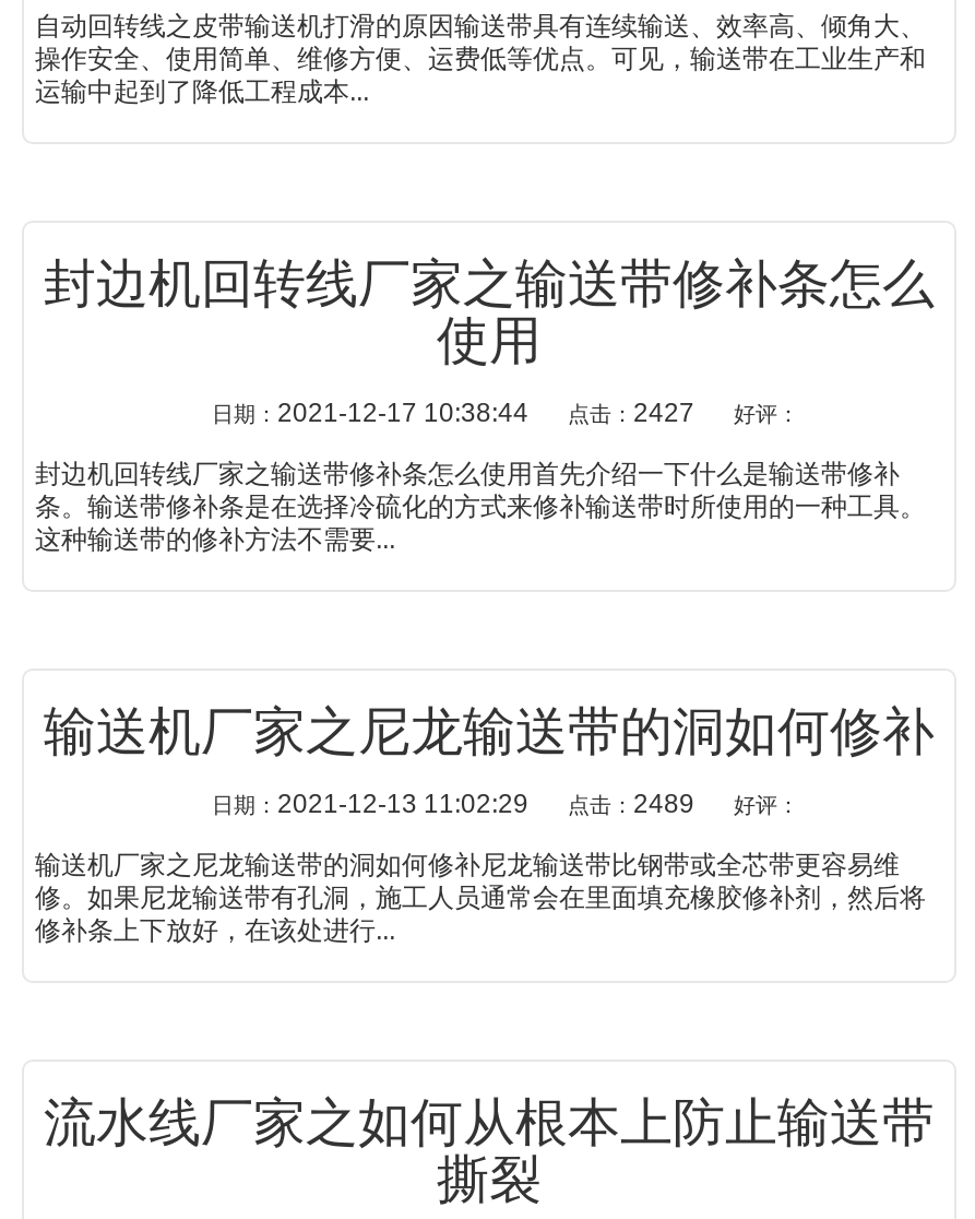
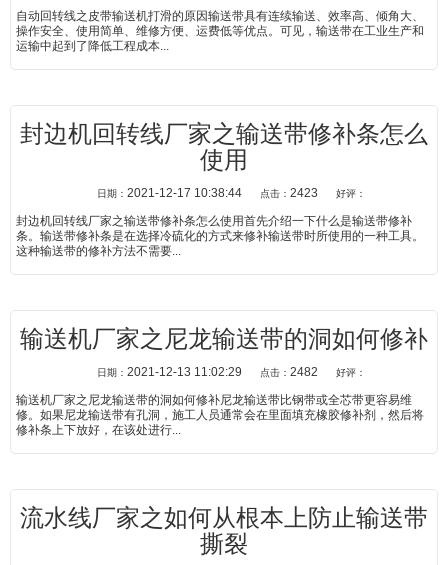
- 日期：2021-12-17 10:38:44 点击：2427 好评：
+ 日期：2021-12-17 10:38:44 点击：2423 好评：

- 日期：2021-12-13 11:02:29 点击：2489 好评：
+ 日期：2021-12-13 11:02:29 点击：2482 好评：
